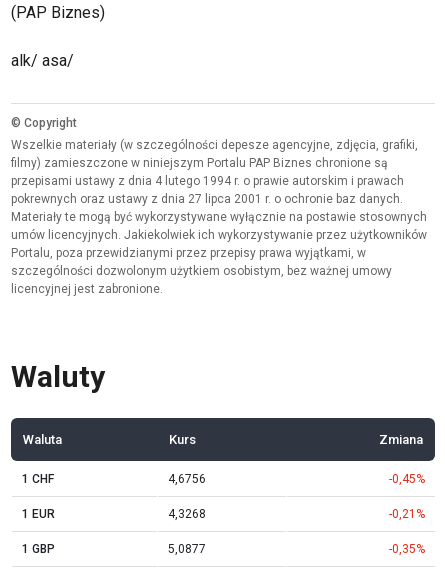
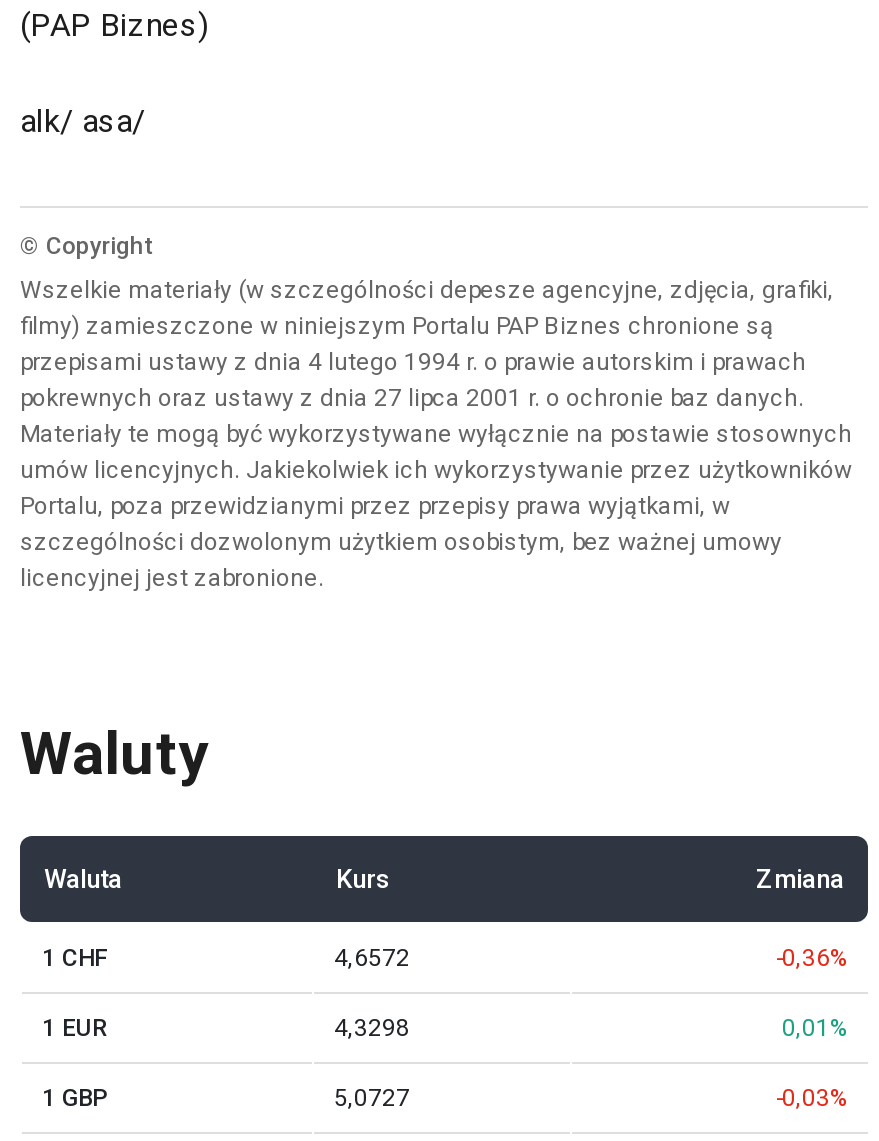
- 4,6756
+ 4,6572

- -0,45%
+ -0,36%

- 4,3268
+ 4,3298

- -0,21%
+ 0,01%

- 5,0877
+ 5,0727

- -0,35%
+ -0,03%
